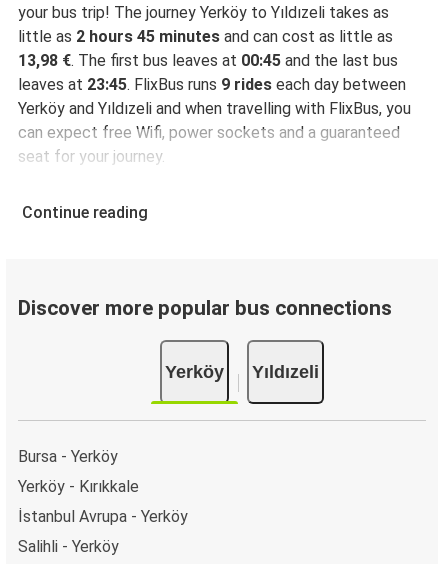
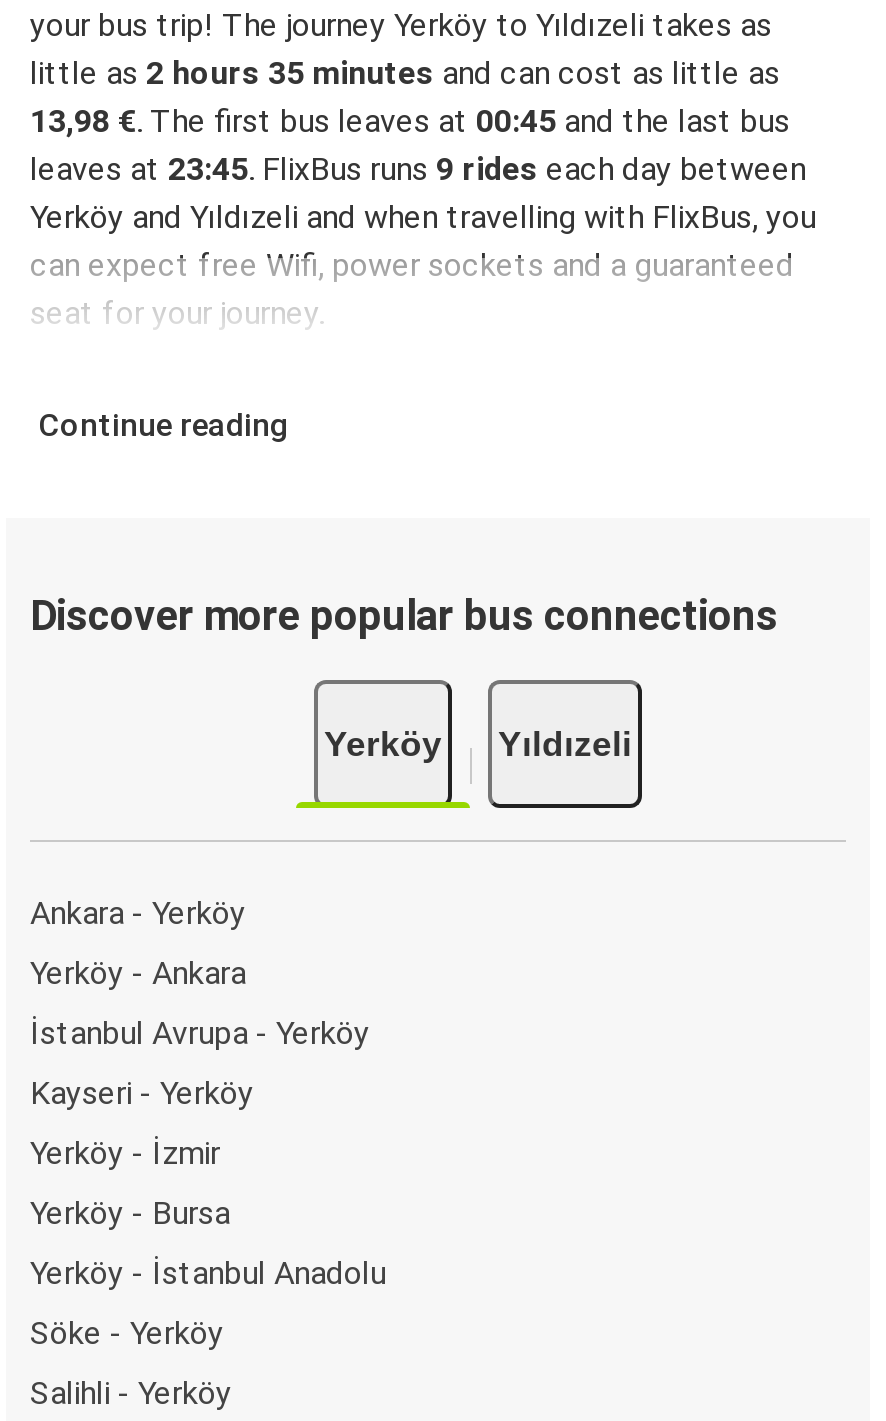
- little as 2 hours 45 minutes and can cost as little as
+ little as 2 hours 35 minutes and can cost as little as

- Bursa - Yerköy
+ Ankara - Yerköy

- Yerköy - Kırıkkale
+ Yerköy - Ankara

+ Kayseri - Yerköy
+ Yerköy - İzmir
+ Yerköy - Bursa
+ Yerköy - İstanbul Anadolu
+ Söke - Yerköy
